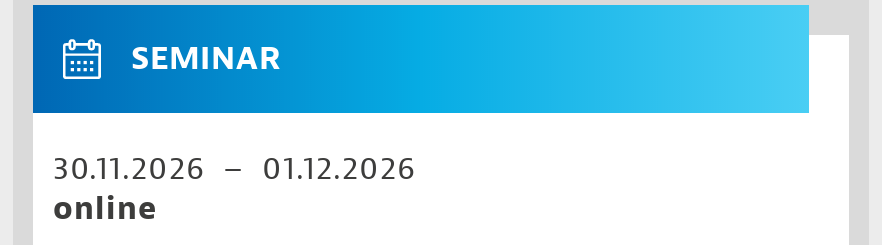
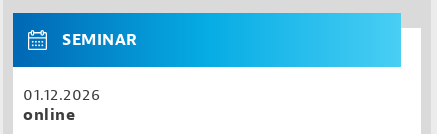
- 30.11.2026 – 01.12.2026
+ 01.12.2026
